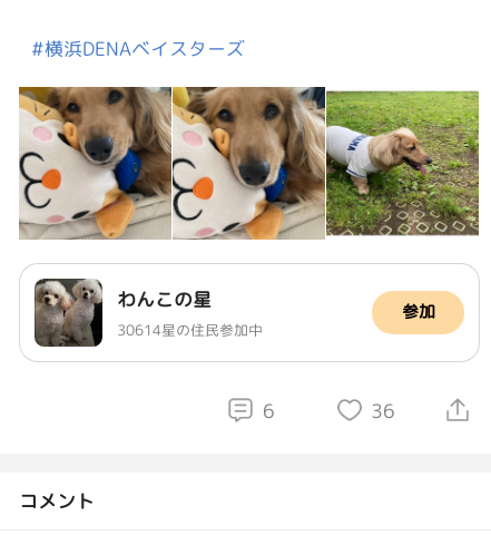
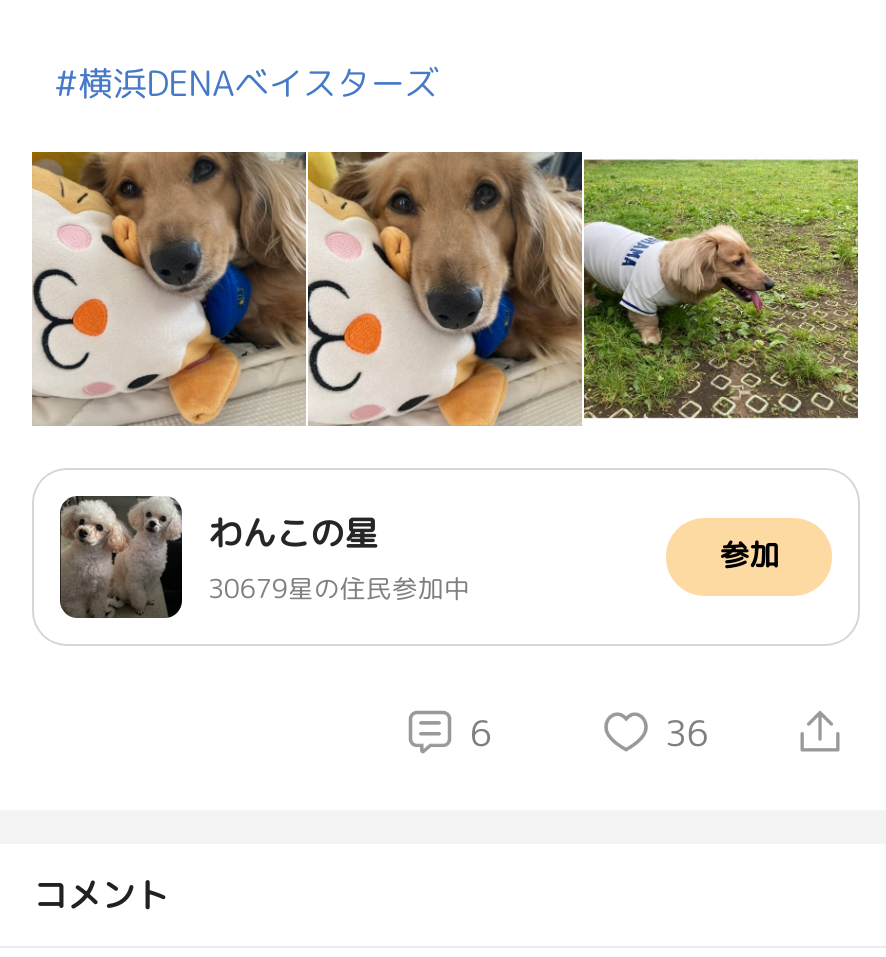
- 30614星の住民参加中
+ 30679星の住民参加中
